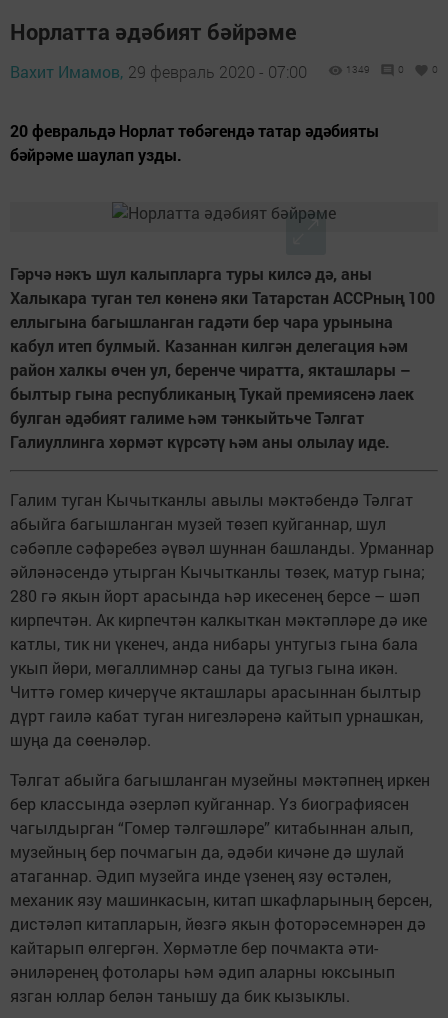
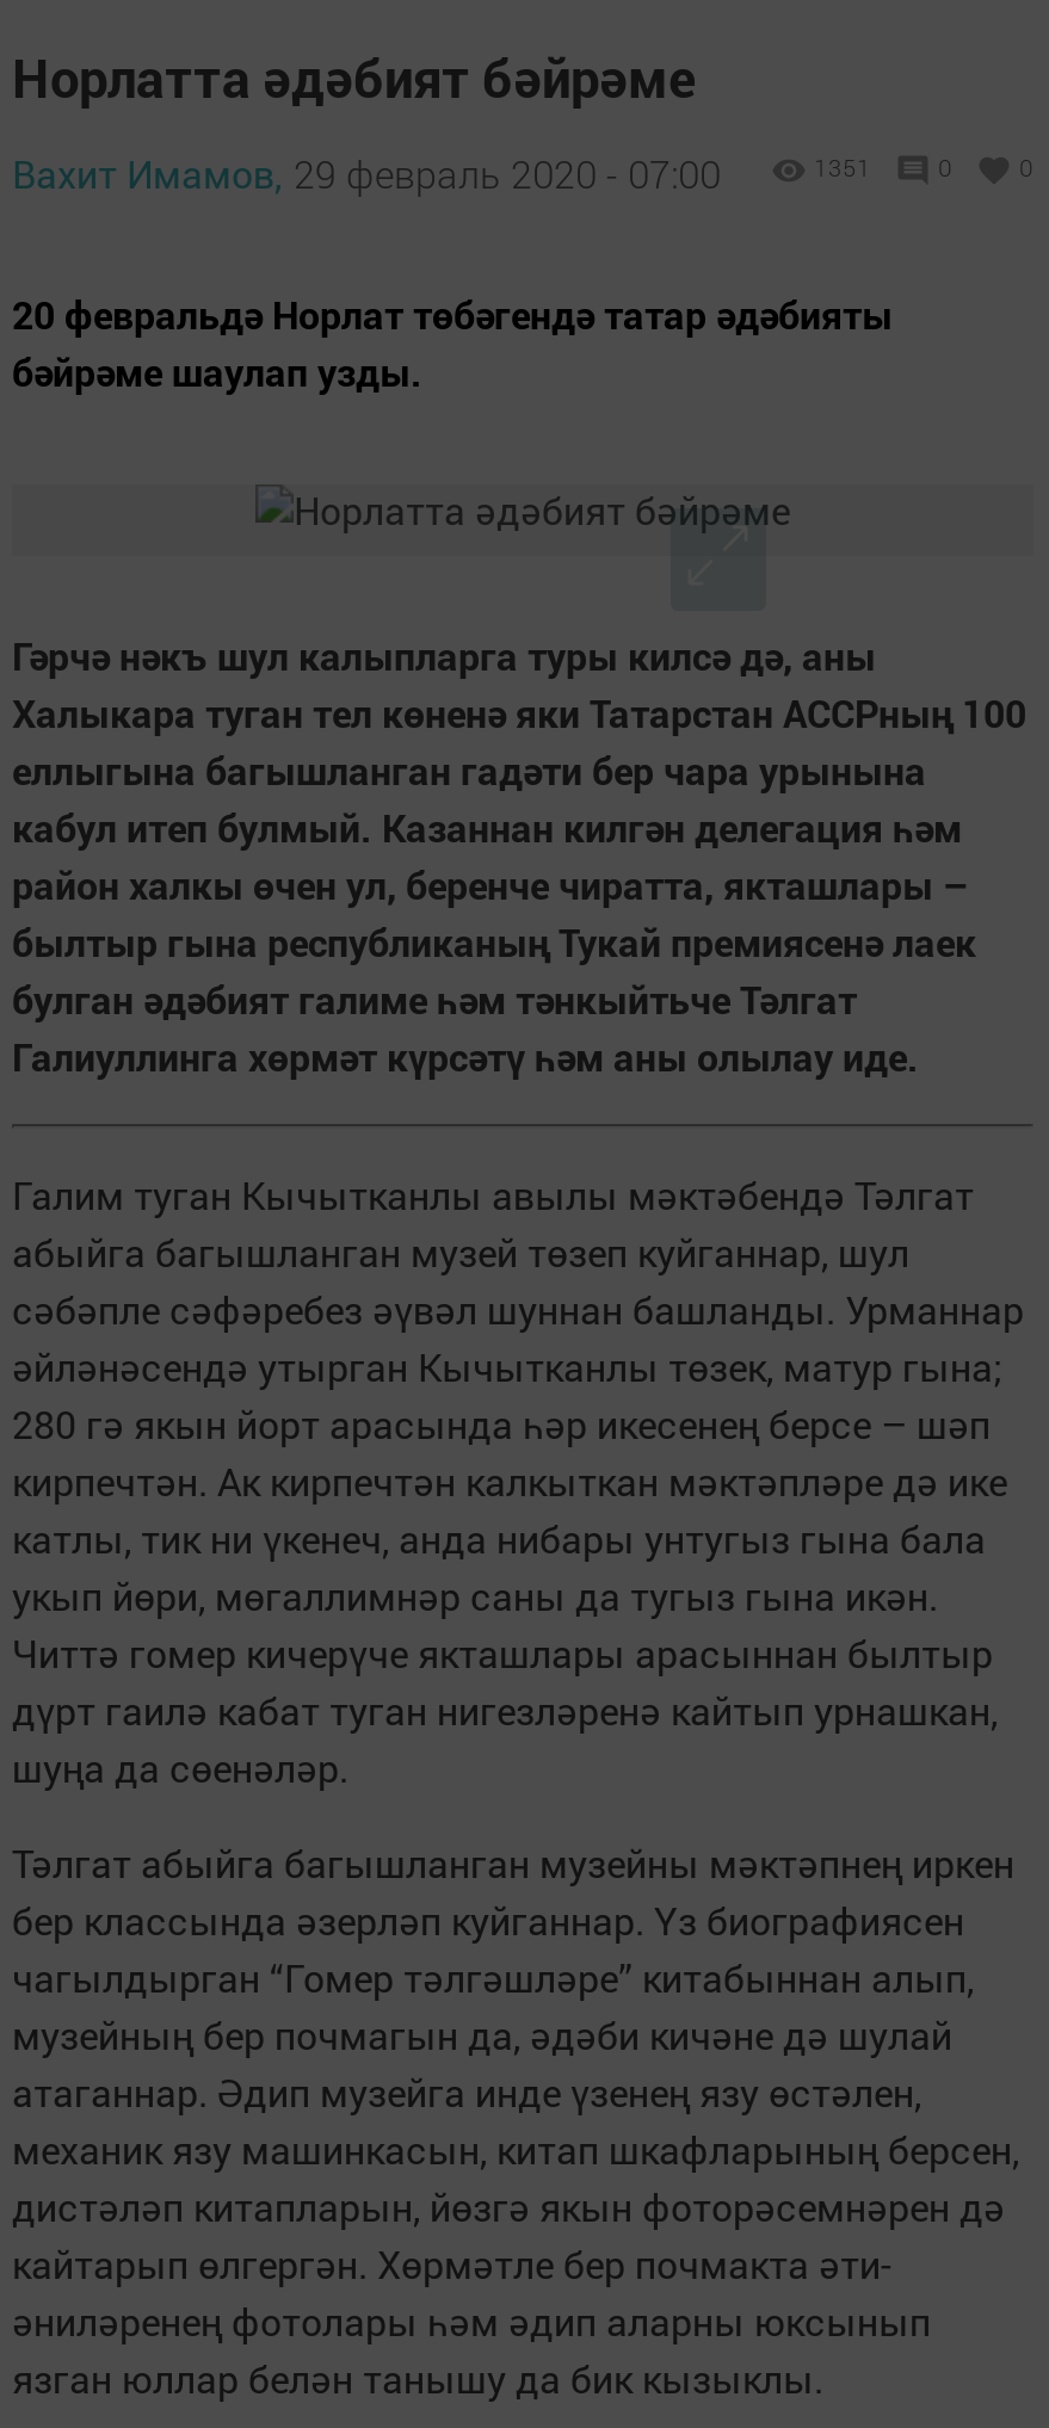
- 1349
+ 1351
